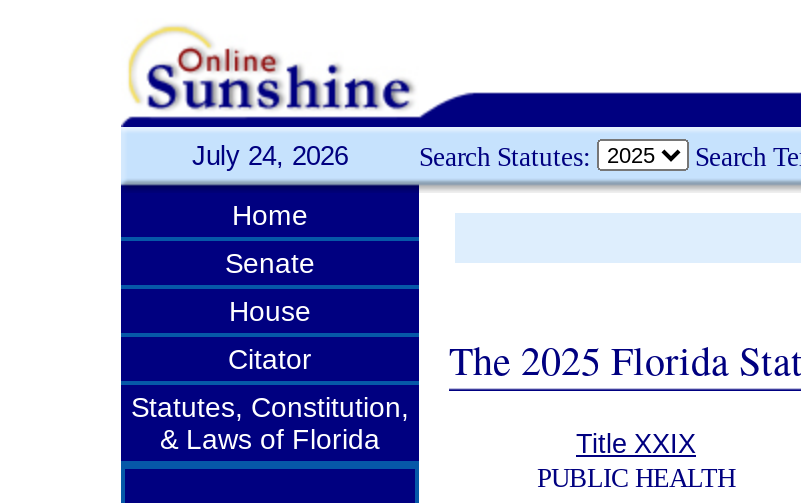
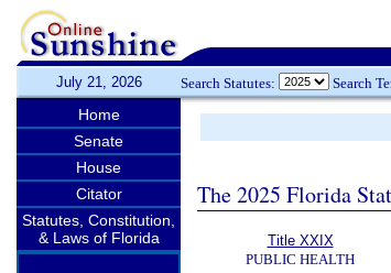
- July 24, 2026
+ July 21, 2026
